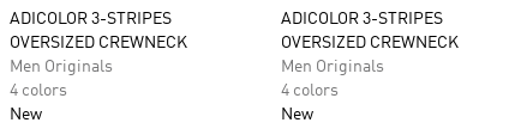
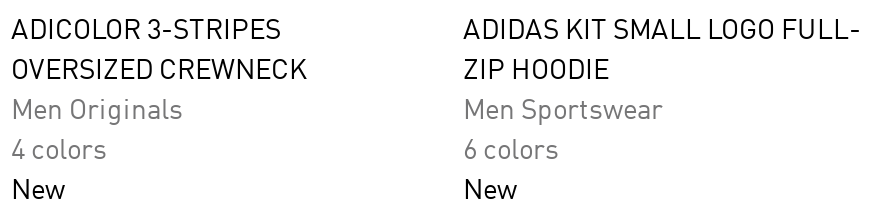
- ADICOLOR 3-STRIPES
- OVERSIZED CREWNECK
- Men Originals
- 4 colors
+ ADIDAS KIT SMALL LOGO FULL-
+ ZIP HOODIE
+ Men Sportswear
+ 6 colors
